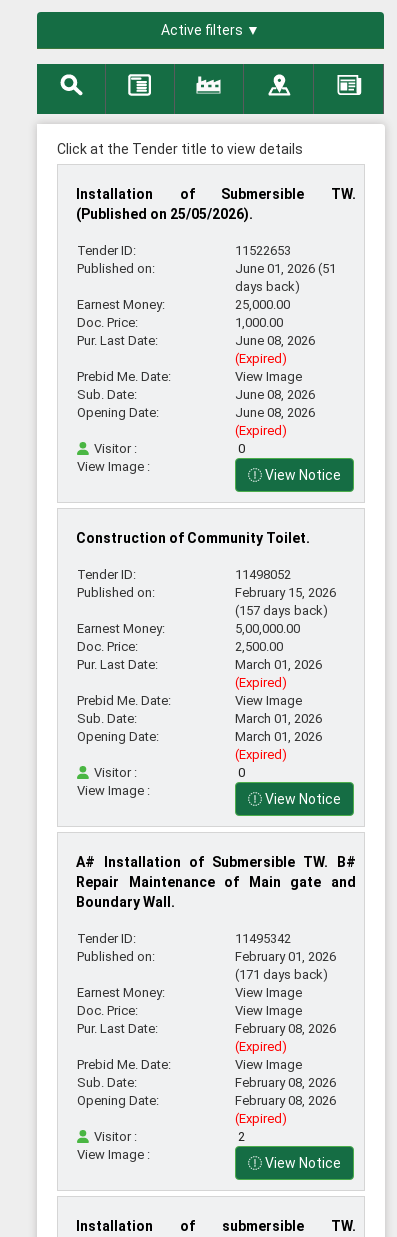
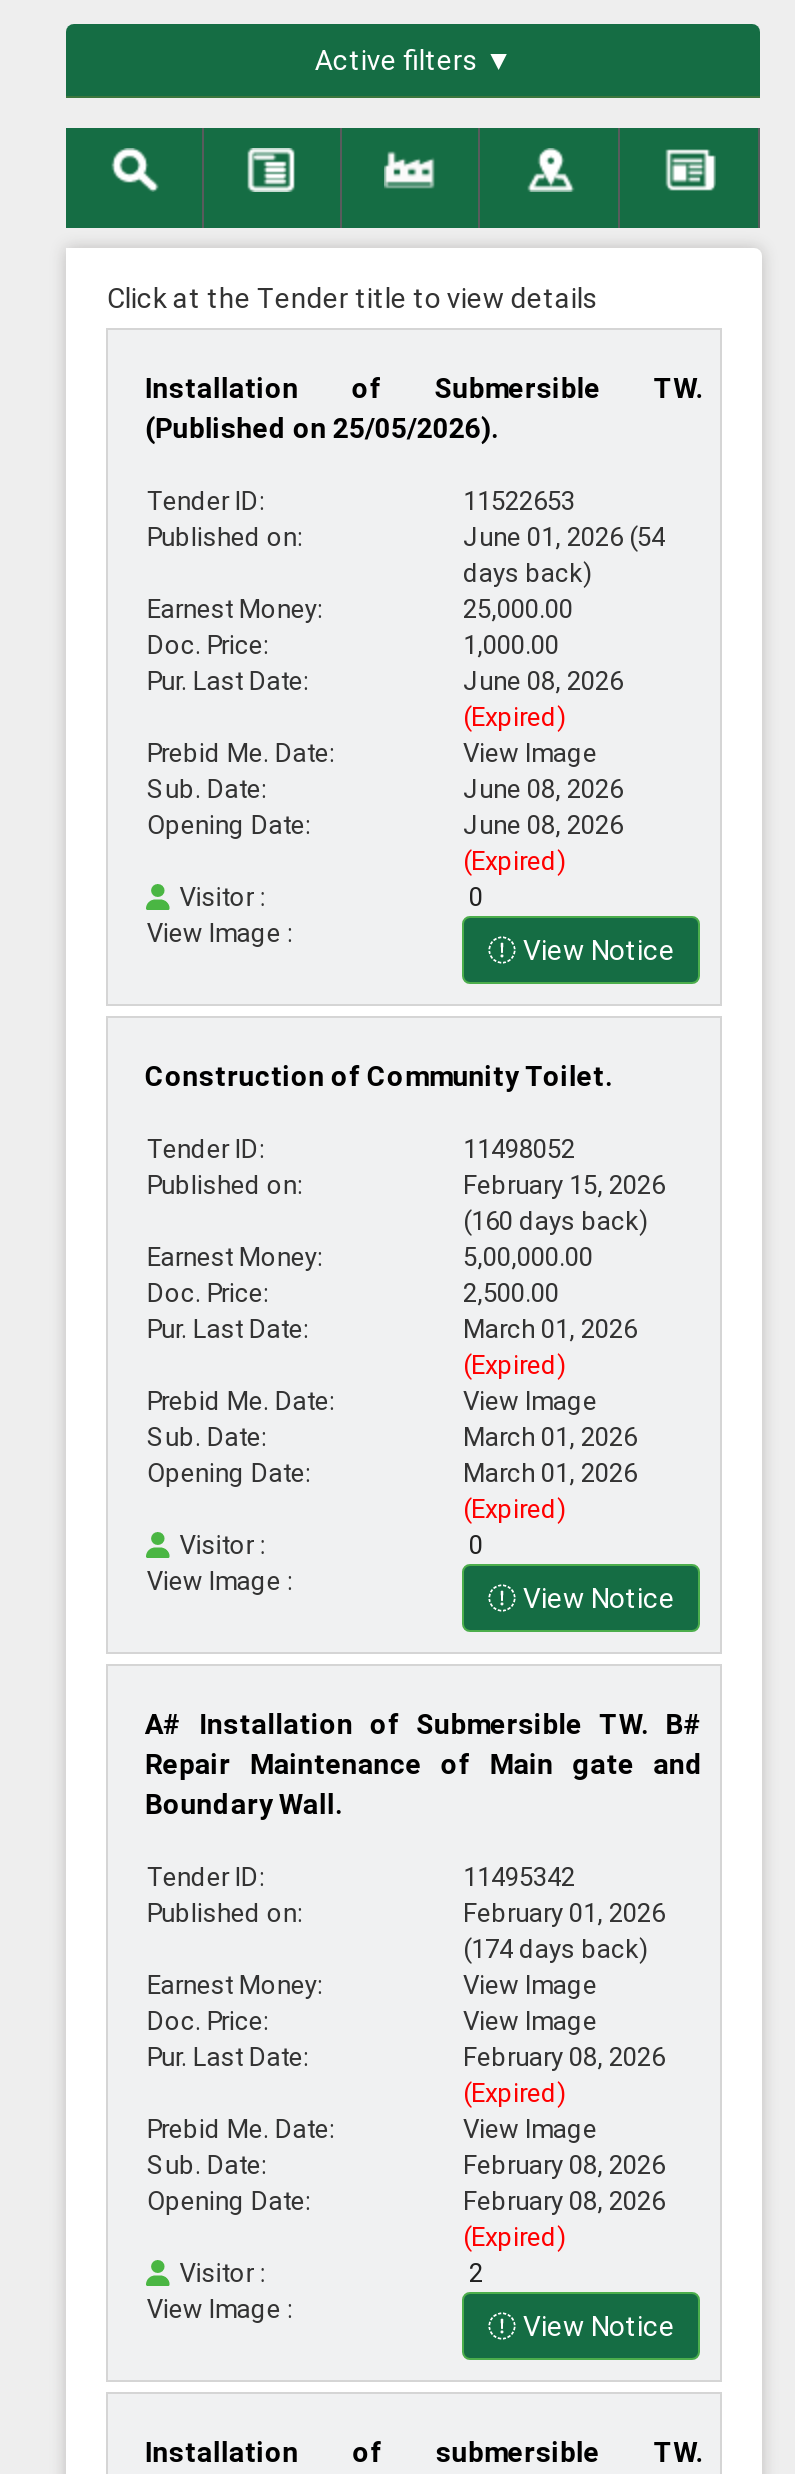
- June 01, 2026 (51
+ June 01, 2026 (54

- (157 days back)
+ (160 days back)

- (171 days back)
+ (174 days back)
